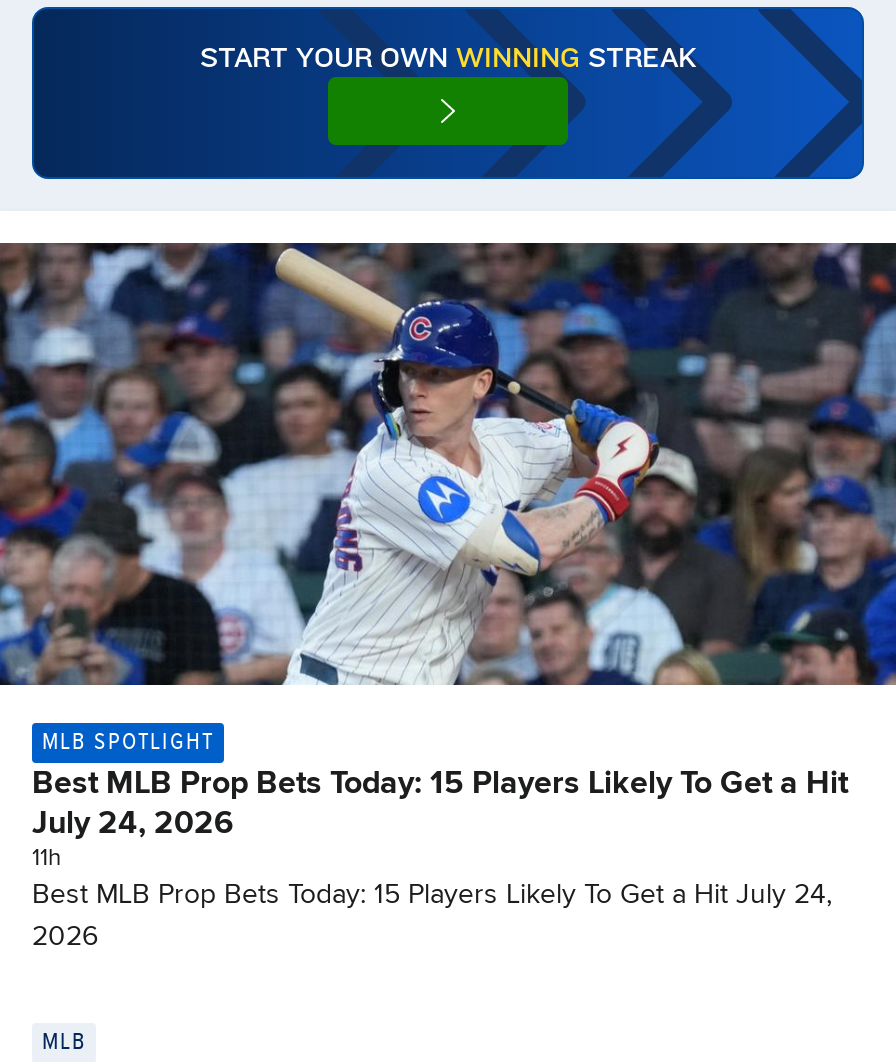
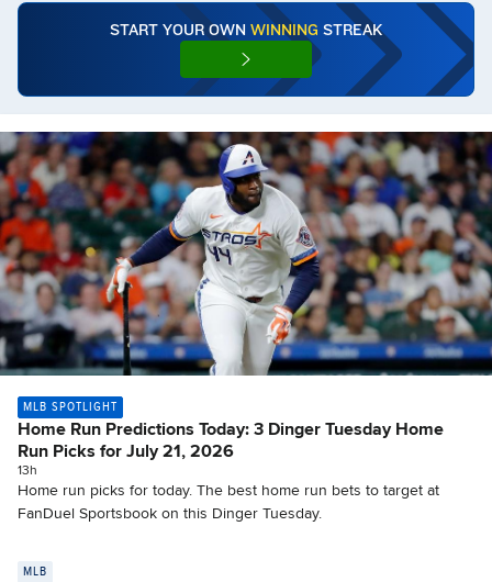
- [image]
+ [image]

- Best MLB Prop Bets Today: 15 Players Likely To Get a Hit
- July 24, 2026
- 11h
- Best MLB Prop Bets Today: 15 Players Likely To Get a Hit July 24,
+ Home Run Predictions Today: 3 Dinger Tuesday Home
+ Run Picks for July 21, 2026
+ 13h
+ Home run picks for today. The best home run bets to target at

- 2026
+ FanDuel Sportsbook on this Dinger Tuesday.
